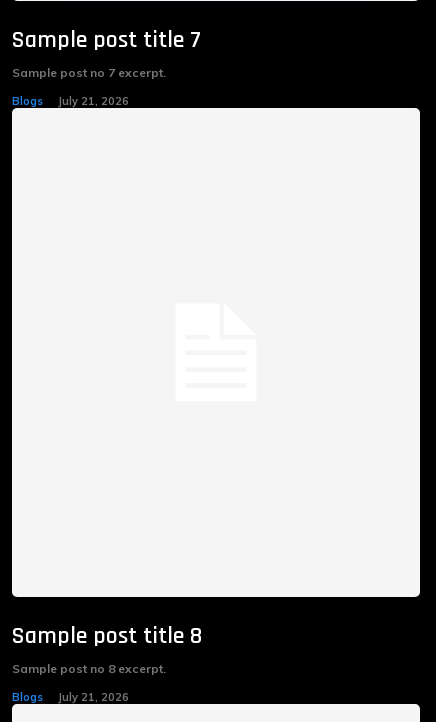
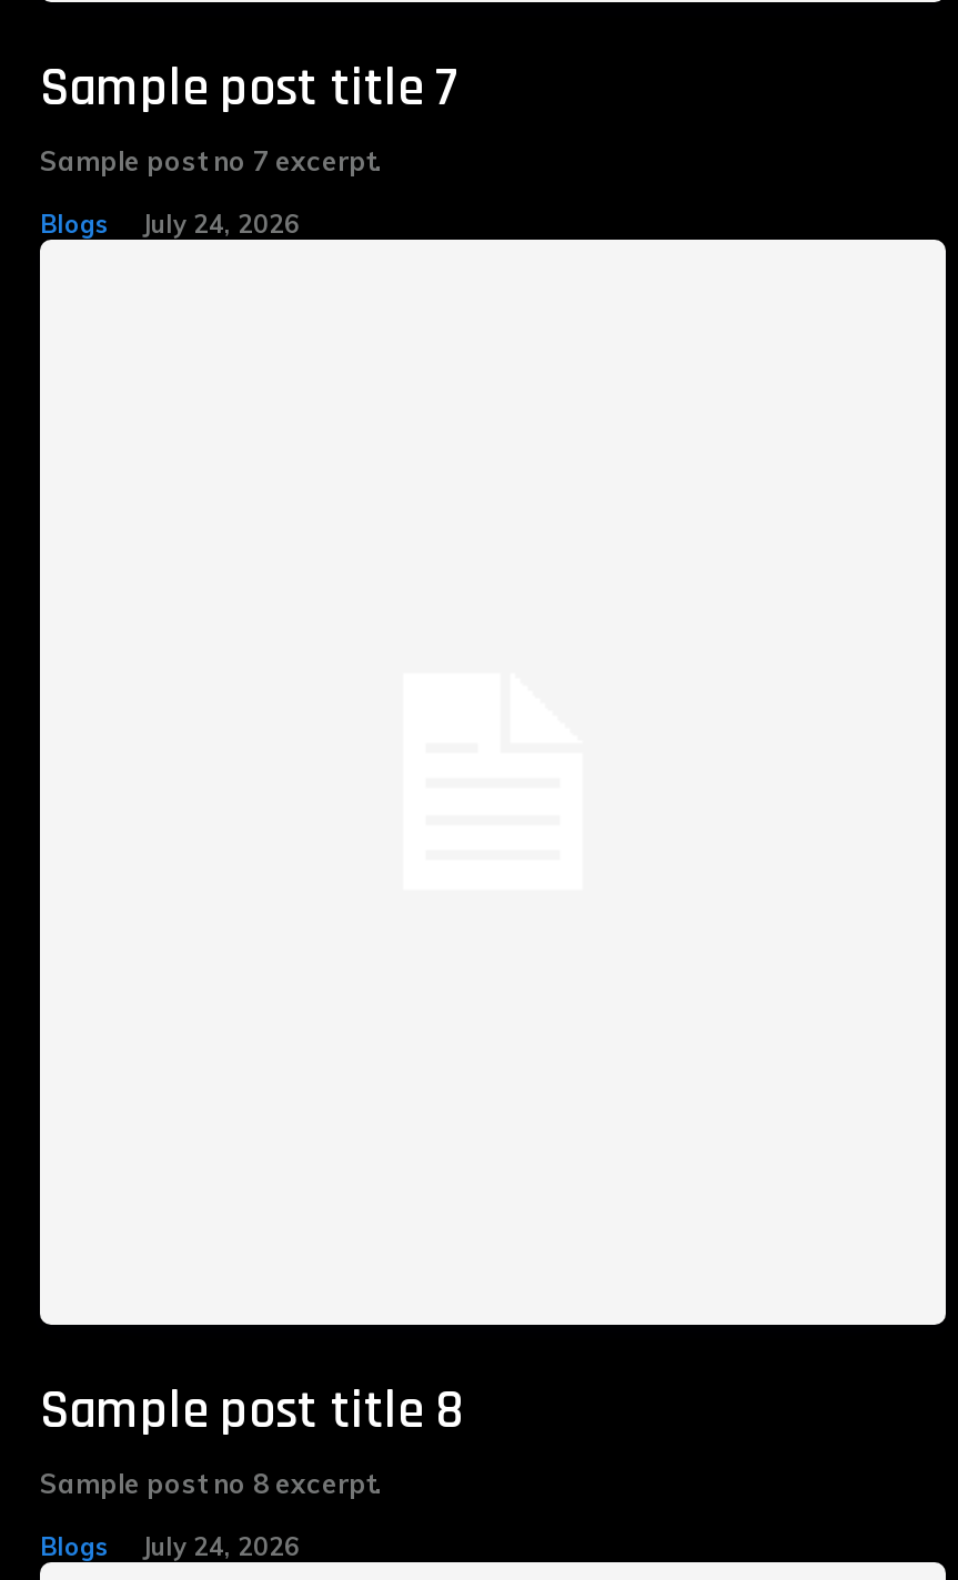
- Blogs July 21, 2026
+ Blogs July 24, 2026

- Blogs July 21, 2026
+ Blogs July 24, 2026
